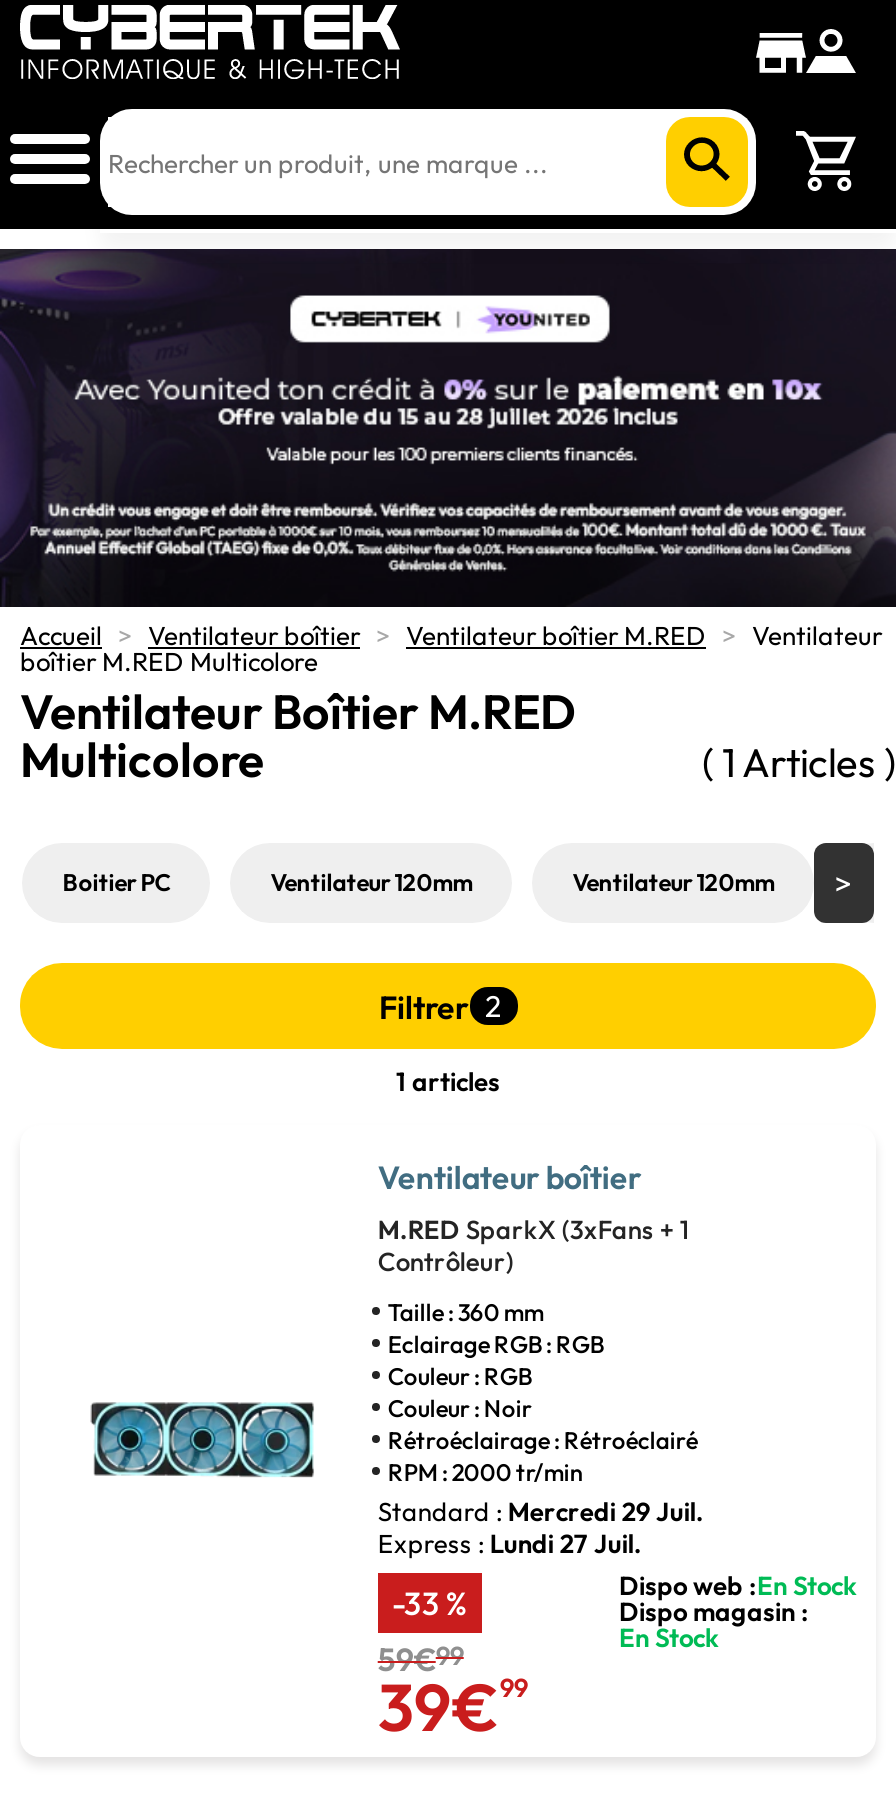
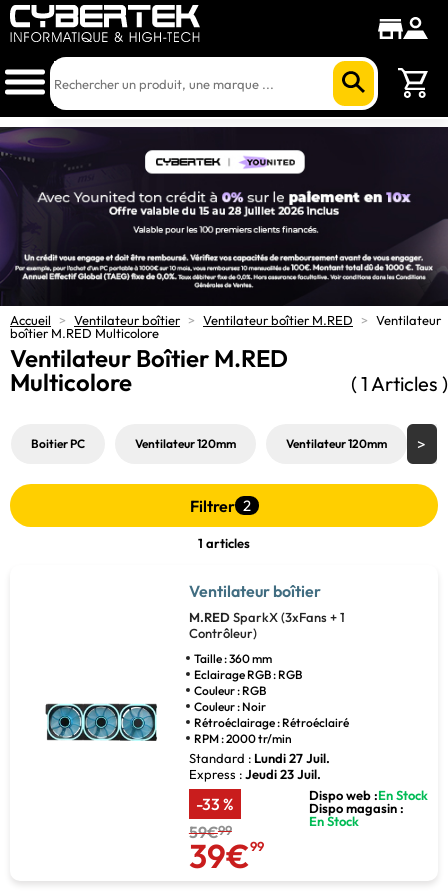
- Standard : Mercredi 29 Juil.
+ Standard : Lundi 27 Juil.

- Express : Lundi 27 Juil.
+ Express : Jeudi 23 Juil.
